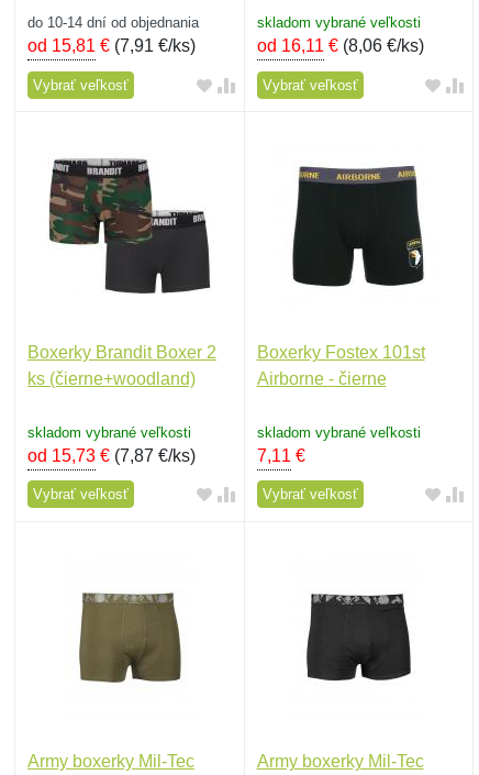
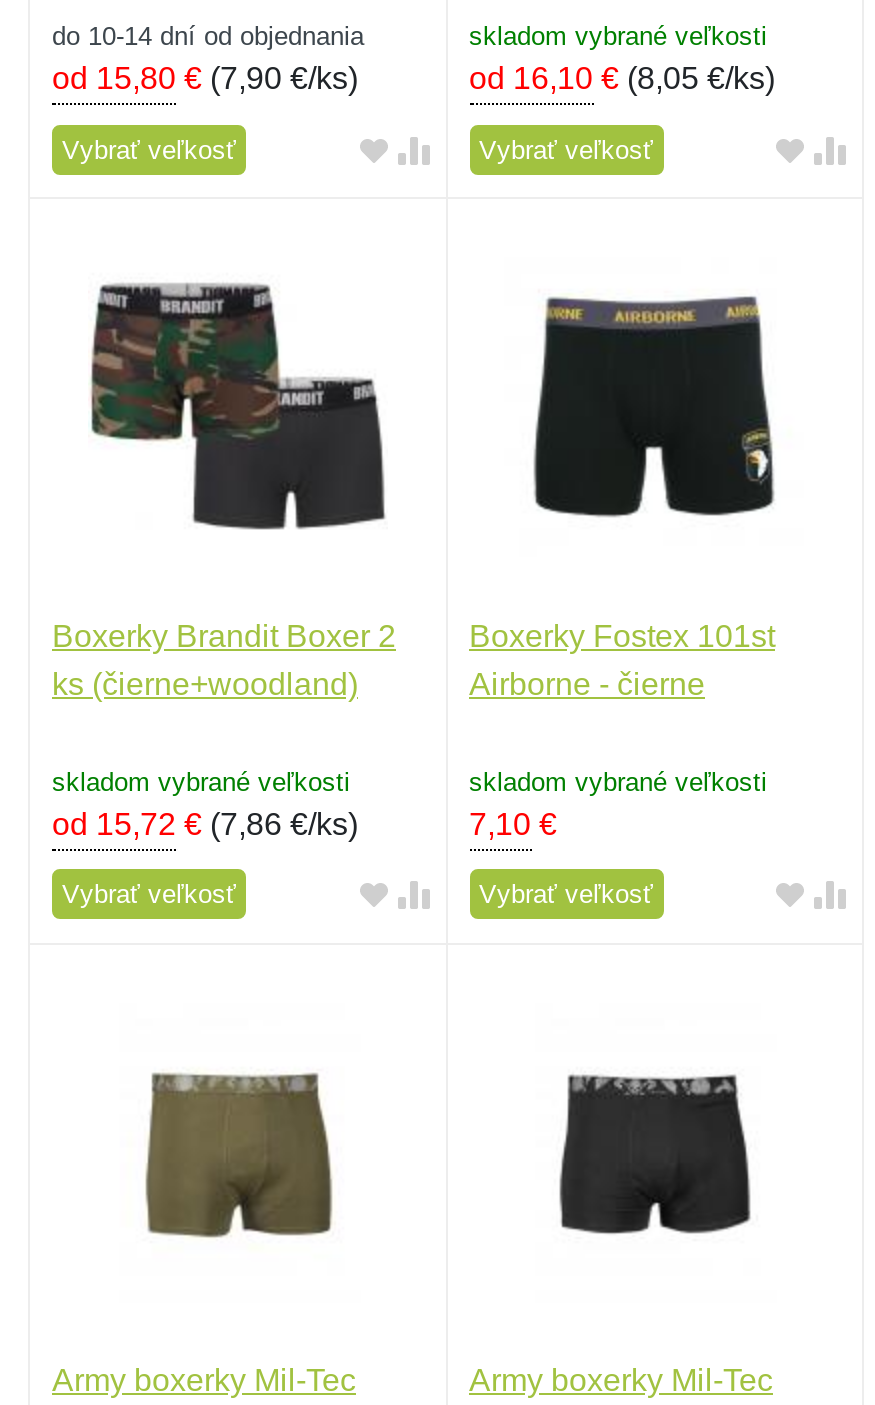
- od 15,81 €(7,91 €/ks)
+ od 15,80 €(7,90 €/ks)

- od 16,11 €(8,06 €/ks)
+ od 16,10 €(8,05 €/ks)

- od 15,73 €(7,87 €/ks)
+ od 15,72 €(7,86 €/ks)

- 7,11 €
+ 7,10 €
